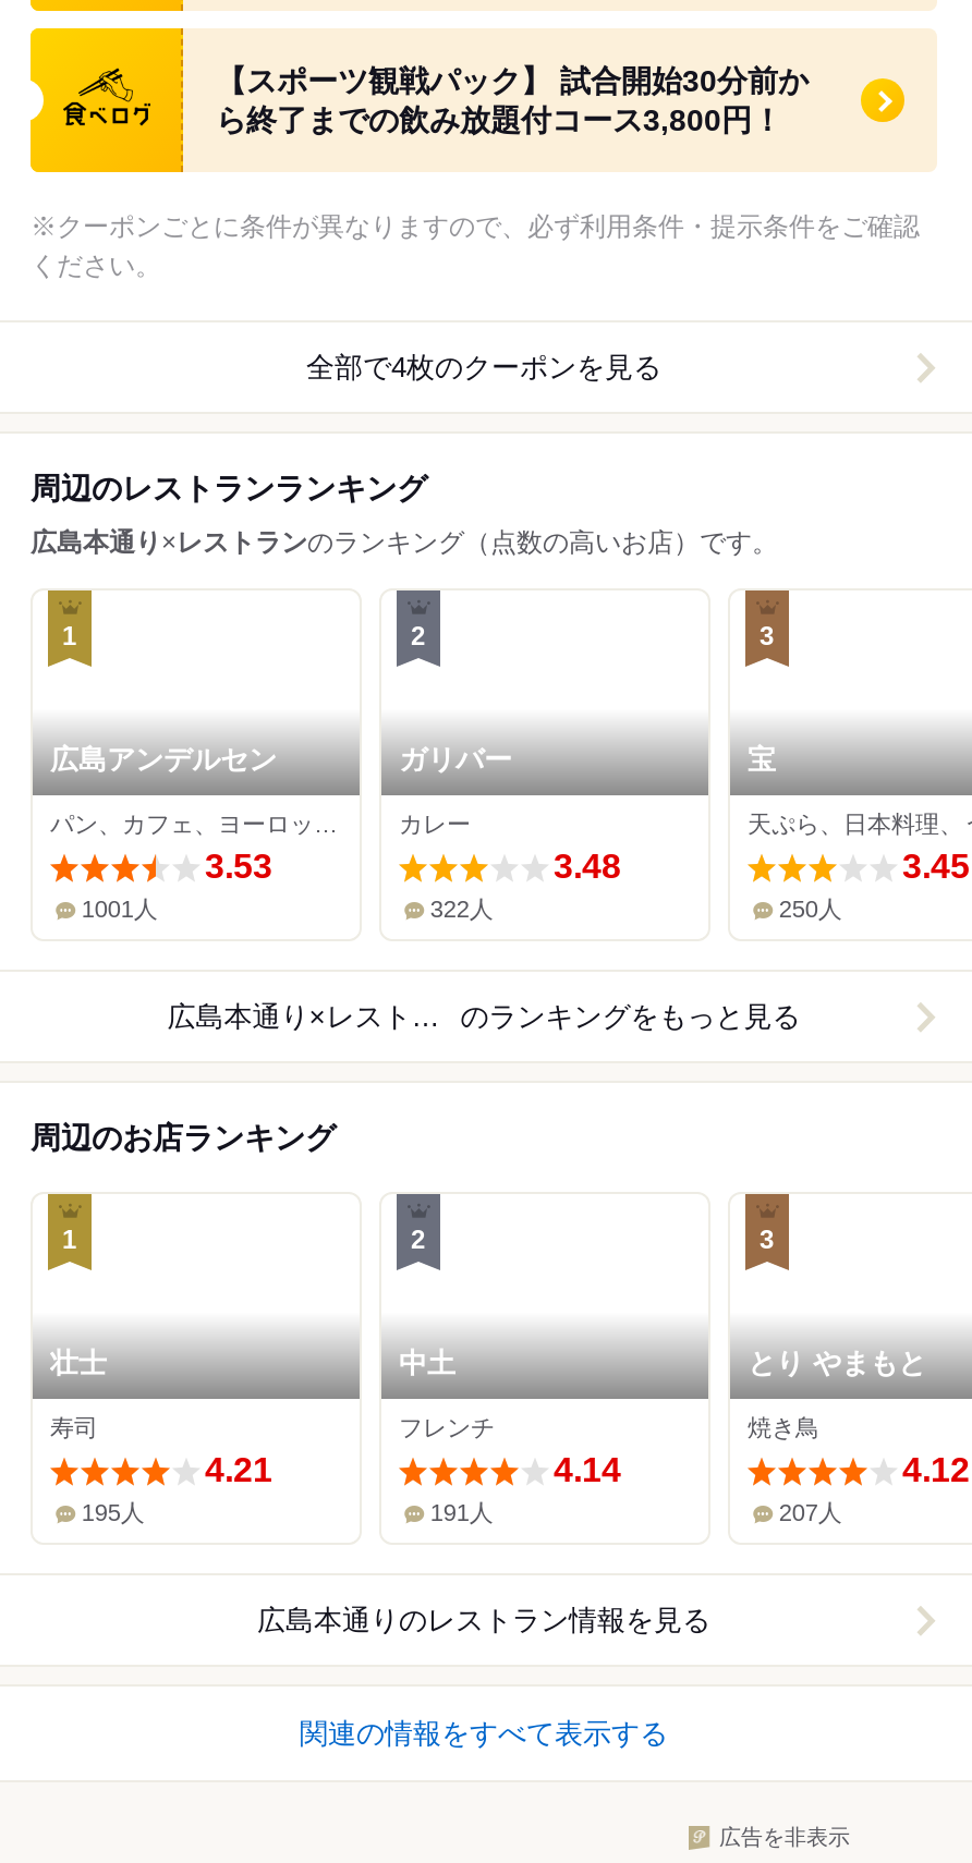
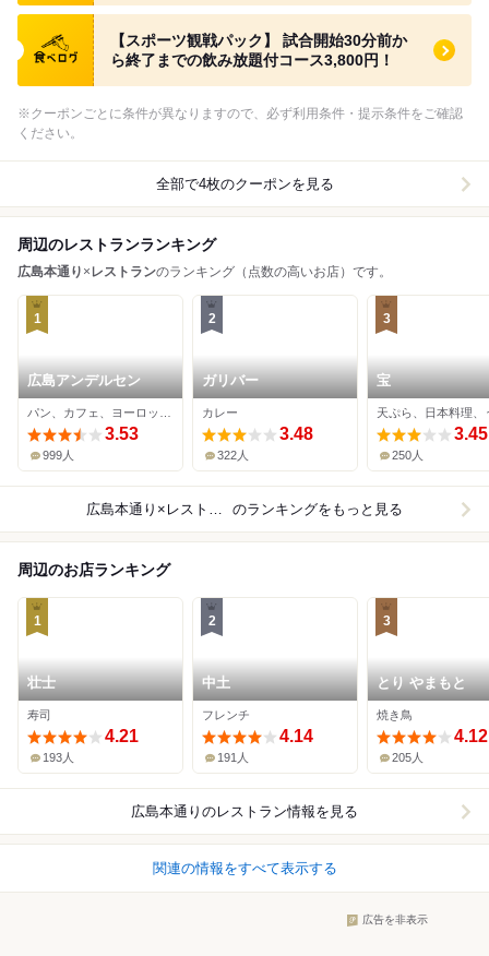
- 1001人
+ 999人

- 195人
+ 193人

- 207人
+ 205人
